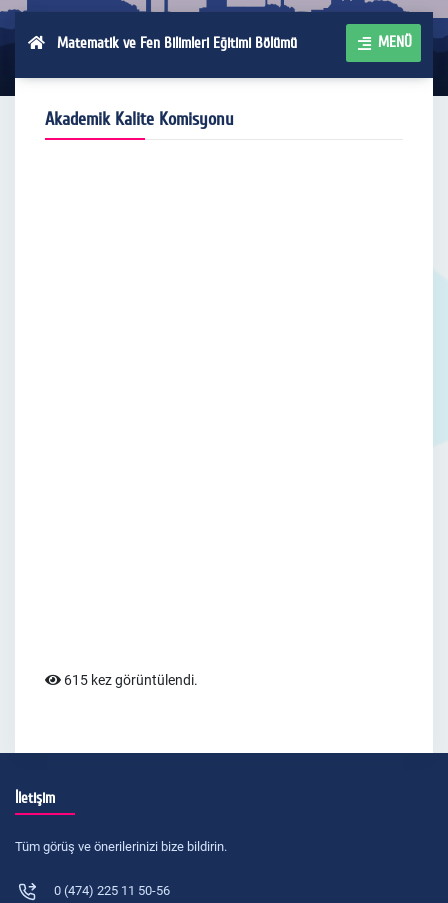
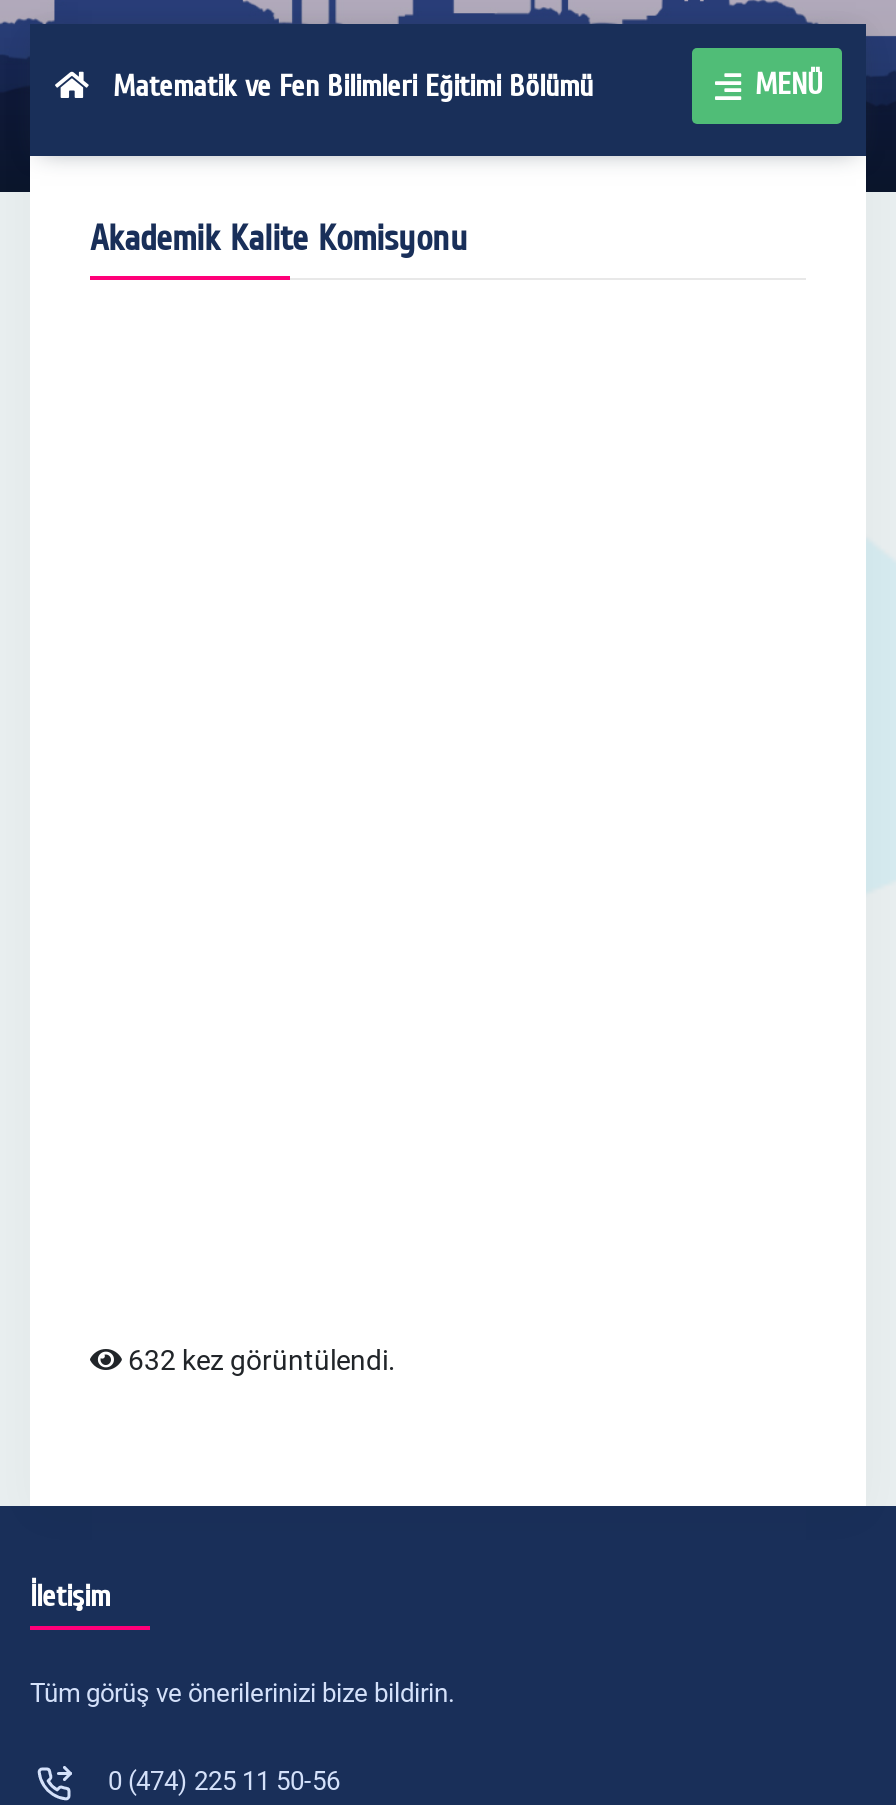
- 615 kez görüntülendi.
+ 632 kez görüntülendi.
